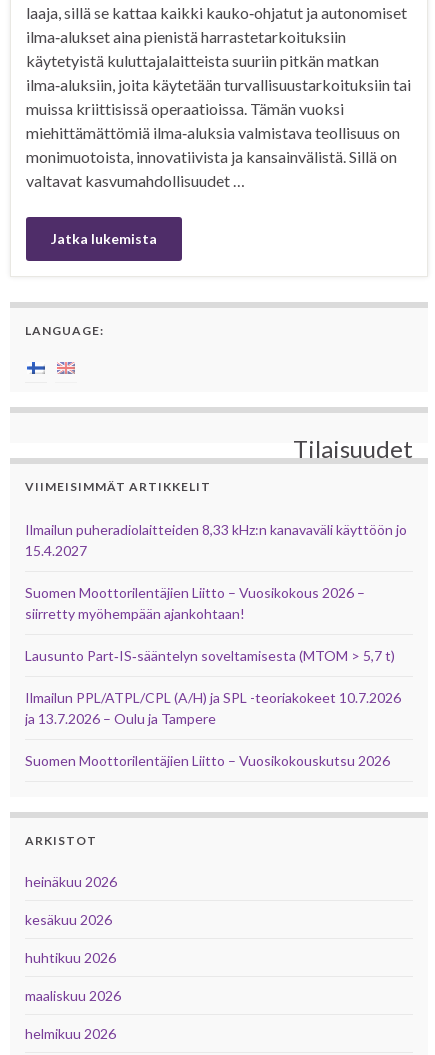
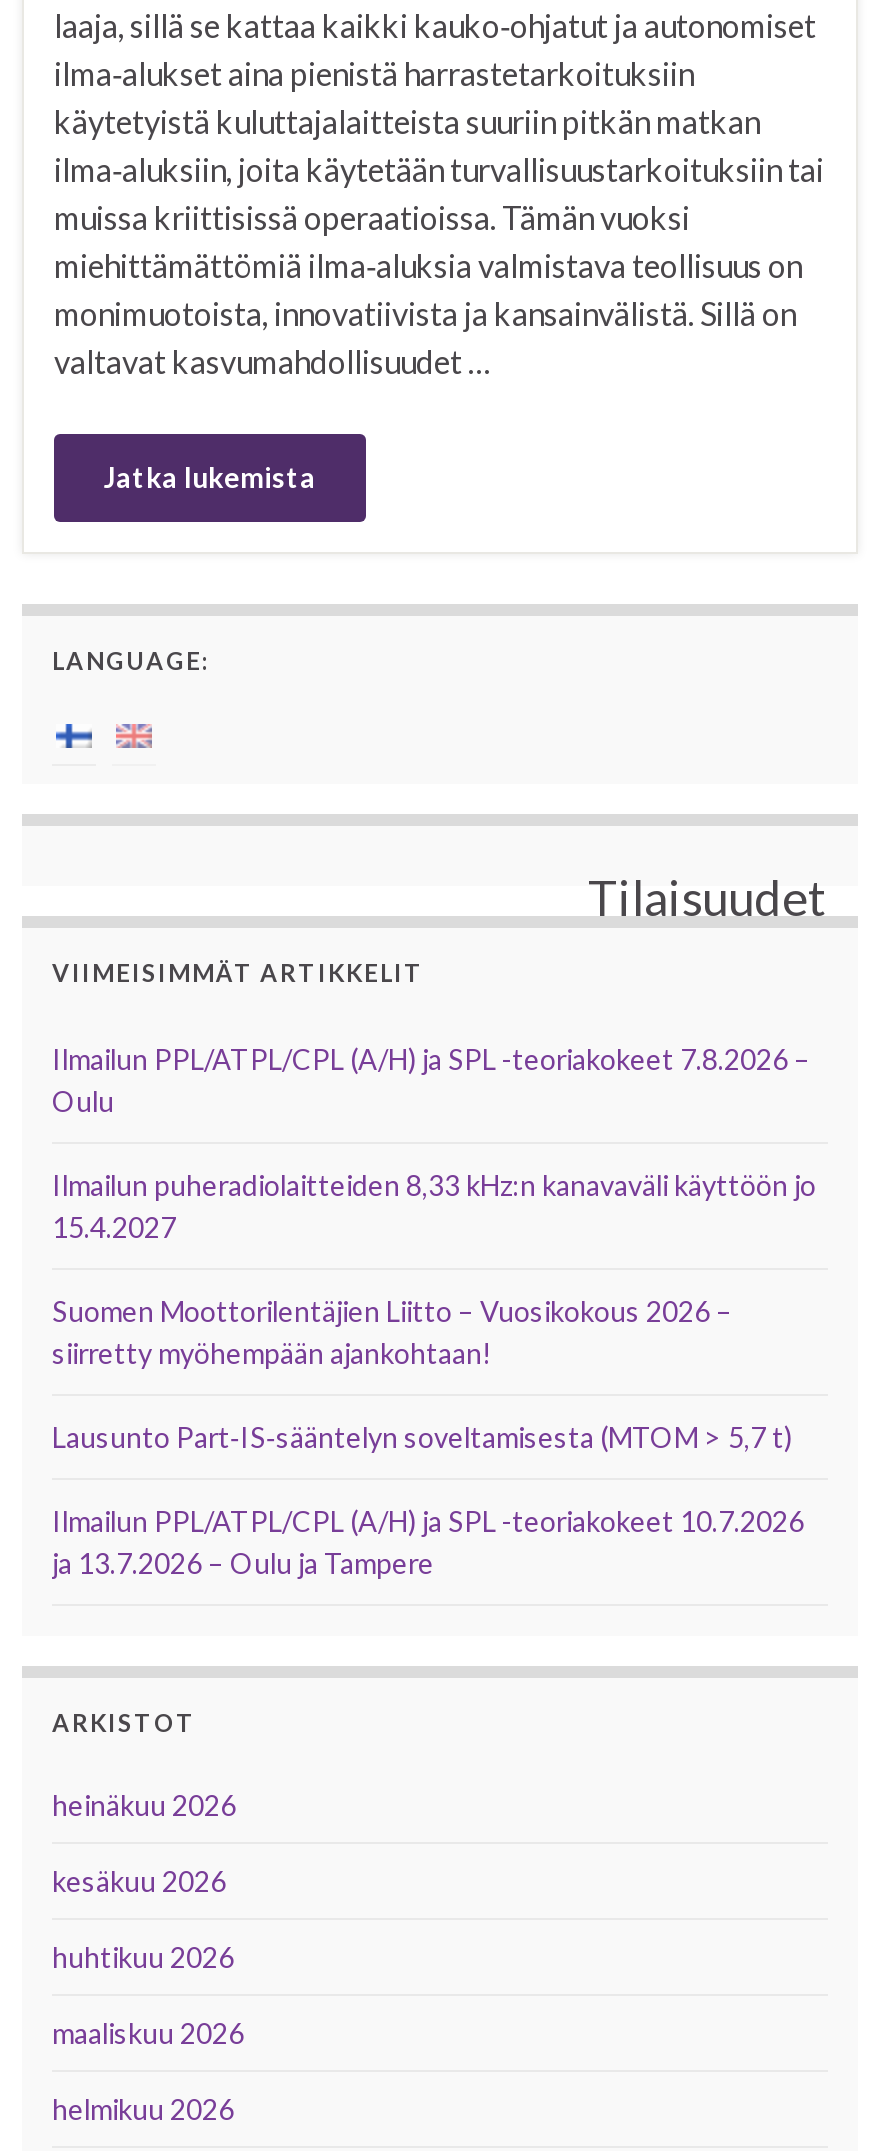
+ Ilmailun PPL/ATPL/CPL (A/H) ja SPL -teoriakokeet 7.8.2026 –
+ Oulu

moved down: Ilmailun puheradiolaitteiden 8,33 kHz:n kanavaväli käyttöön jo | 15.4.2027 | Suomen Moottorilentäjien Liitto – Vuosikokous 2026 – | siirretty myöhempään ajankohtaan! | Lausunto Part‑IS‑sääntelyn soveltamisesta (MTOM > 5,7 t) | Ilmailun PPL/ATPL/CPL (A/H) ja SPL -teoriakokeet 10.7.2026 | ja 13.7.2026 – Oulu ja Tampere

- Suomen Moottorilentäjien Liitto – Vuosikokouskutsu 2026
